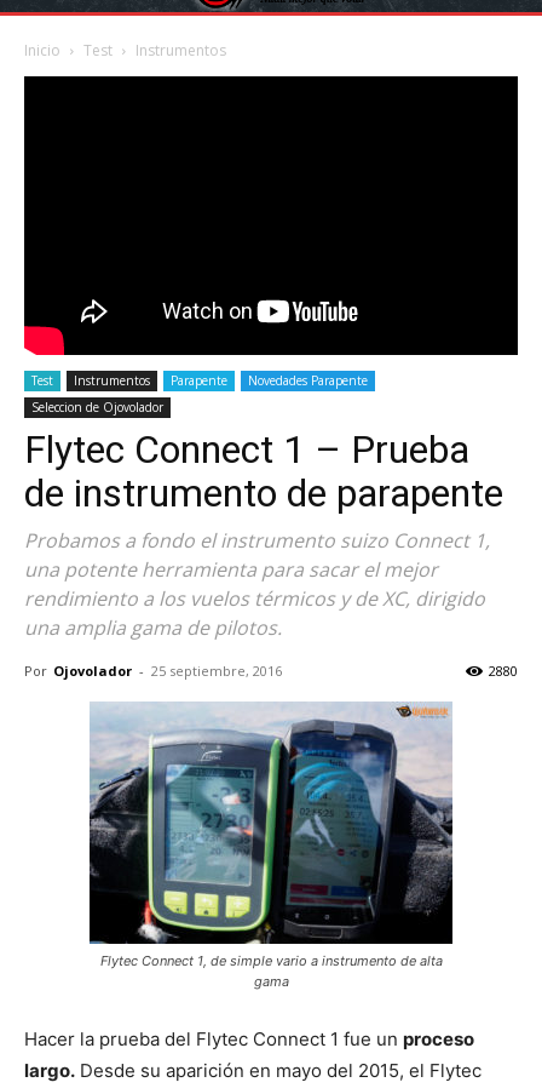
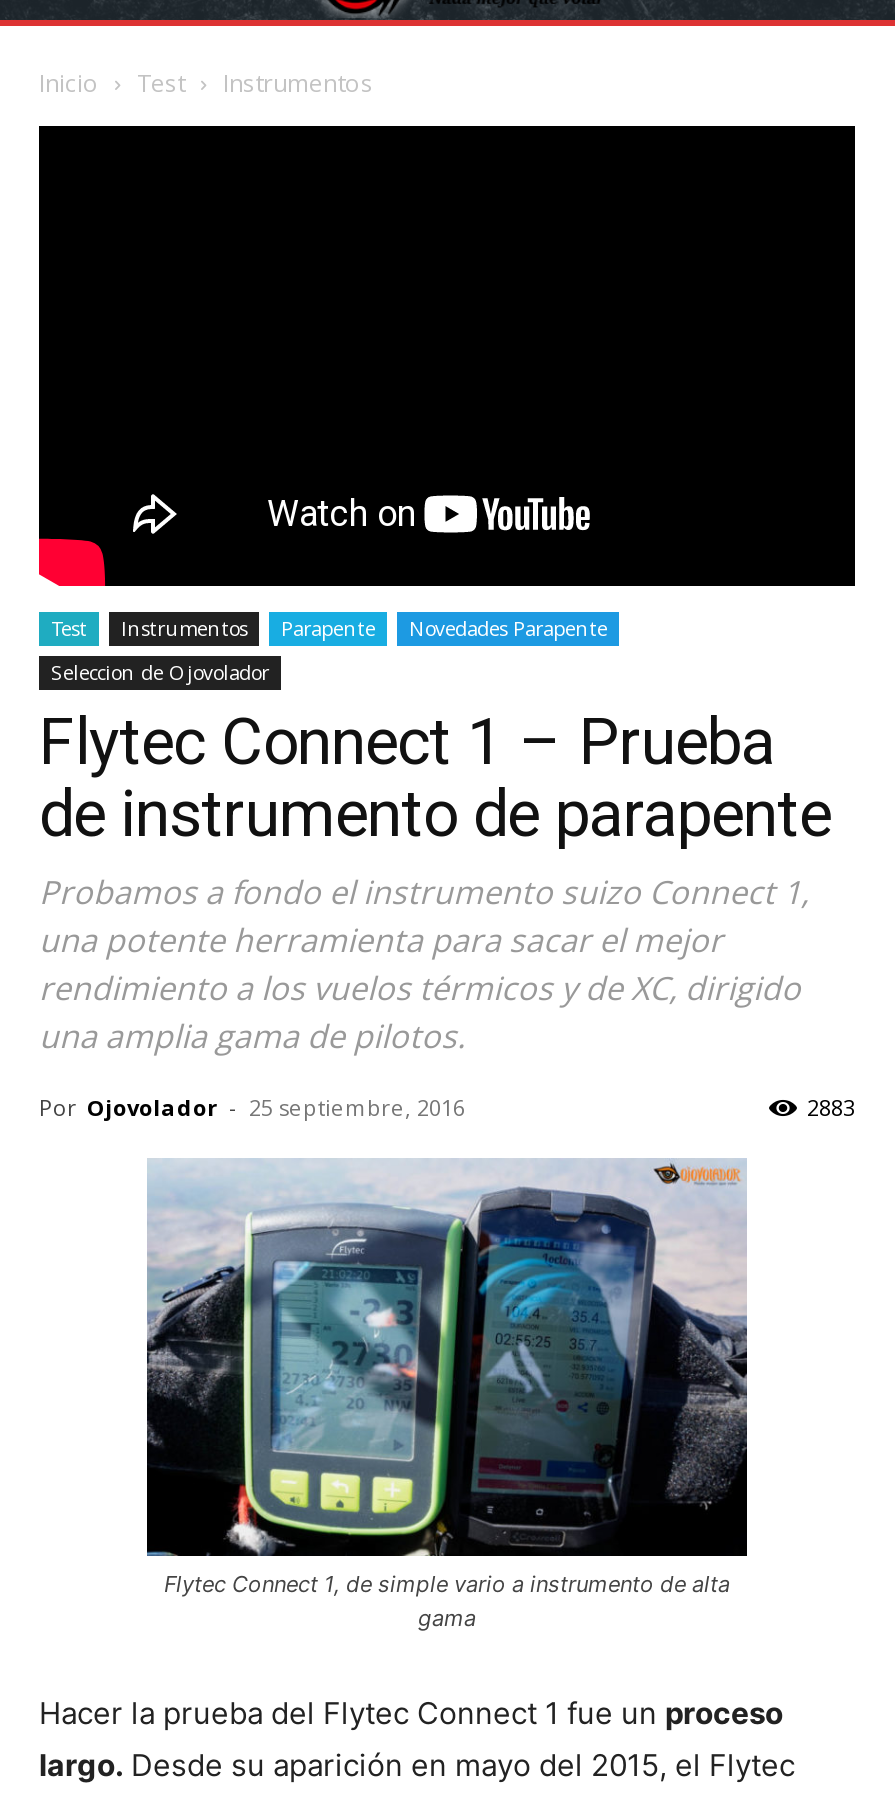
- 2880
+ 2883
